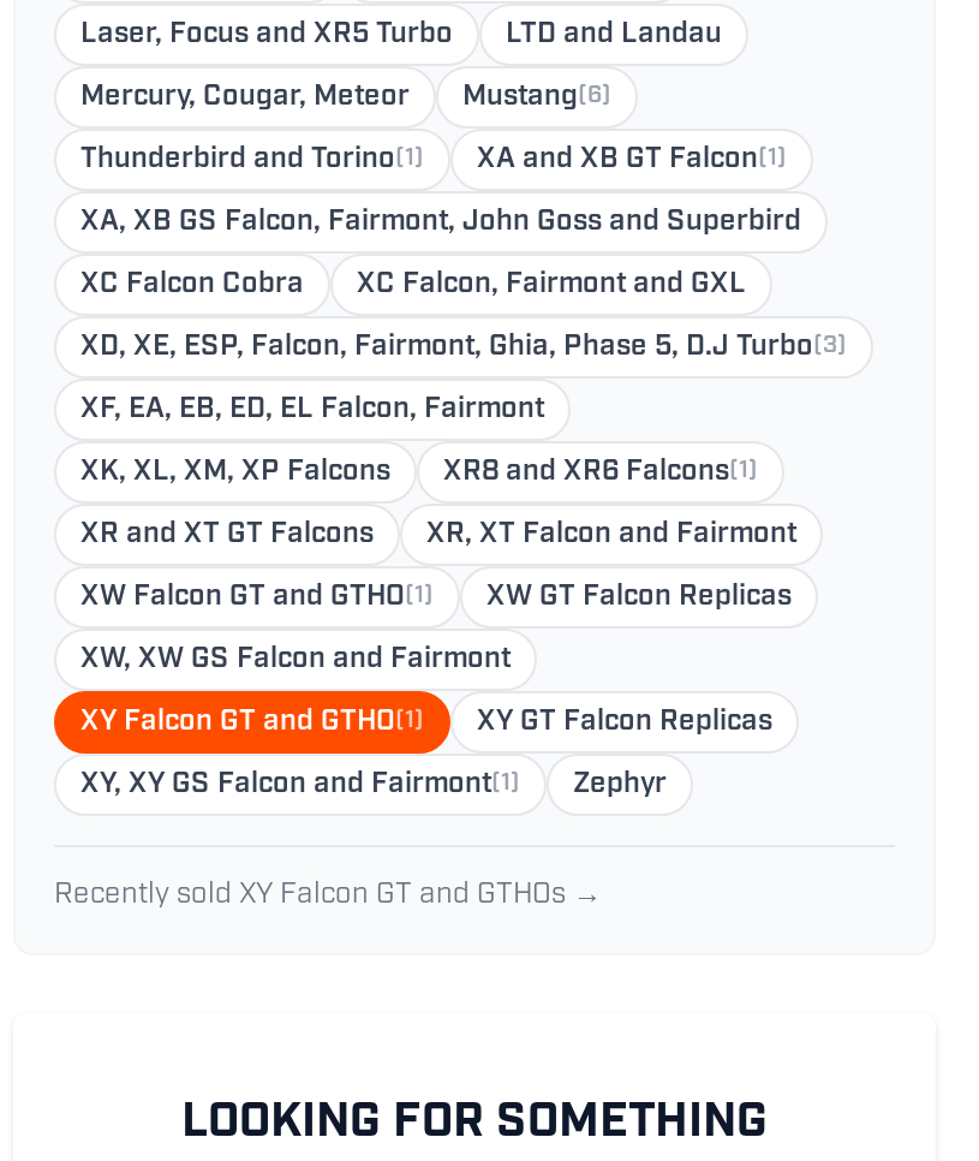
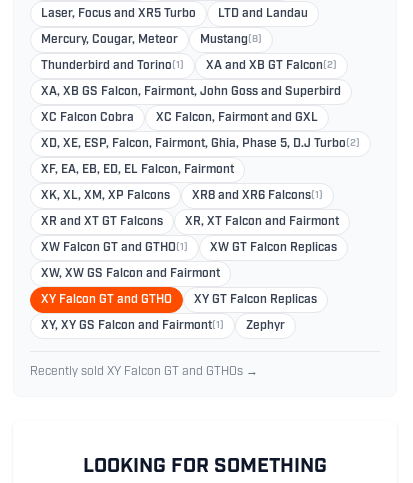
- Mercury, Cougar, Meteor Mustang(6)
+ Mercury, Cougar, Meteor Mustang(8)

- XA and XB GT Falcon(1)
+ XA and XB GT Falcon(2)

- XD, XE, ESP, Falcon, Fairmont, Ghia, Phase 5, D.J Turbo(3)
+ XD, XE, ESP, Falcon, Fairmont, Ghia, Phase 5, D.J Turbo(2)

- XY Falcon GT and GTHO(1)
+ XY Falcon GT and GTHO
